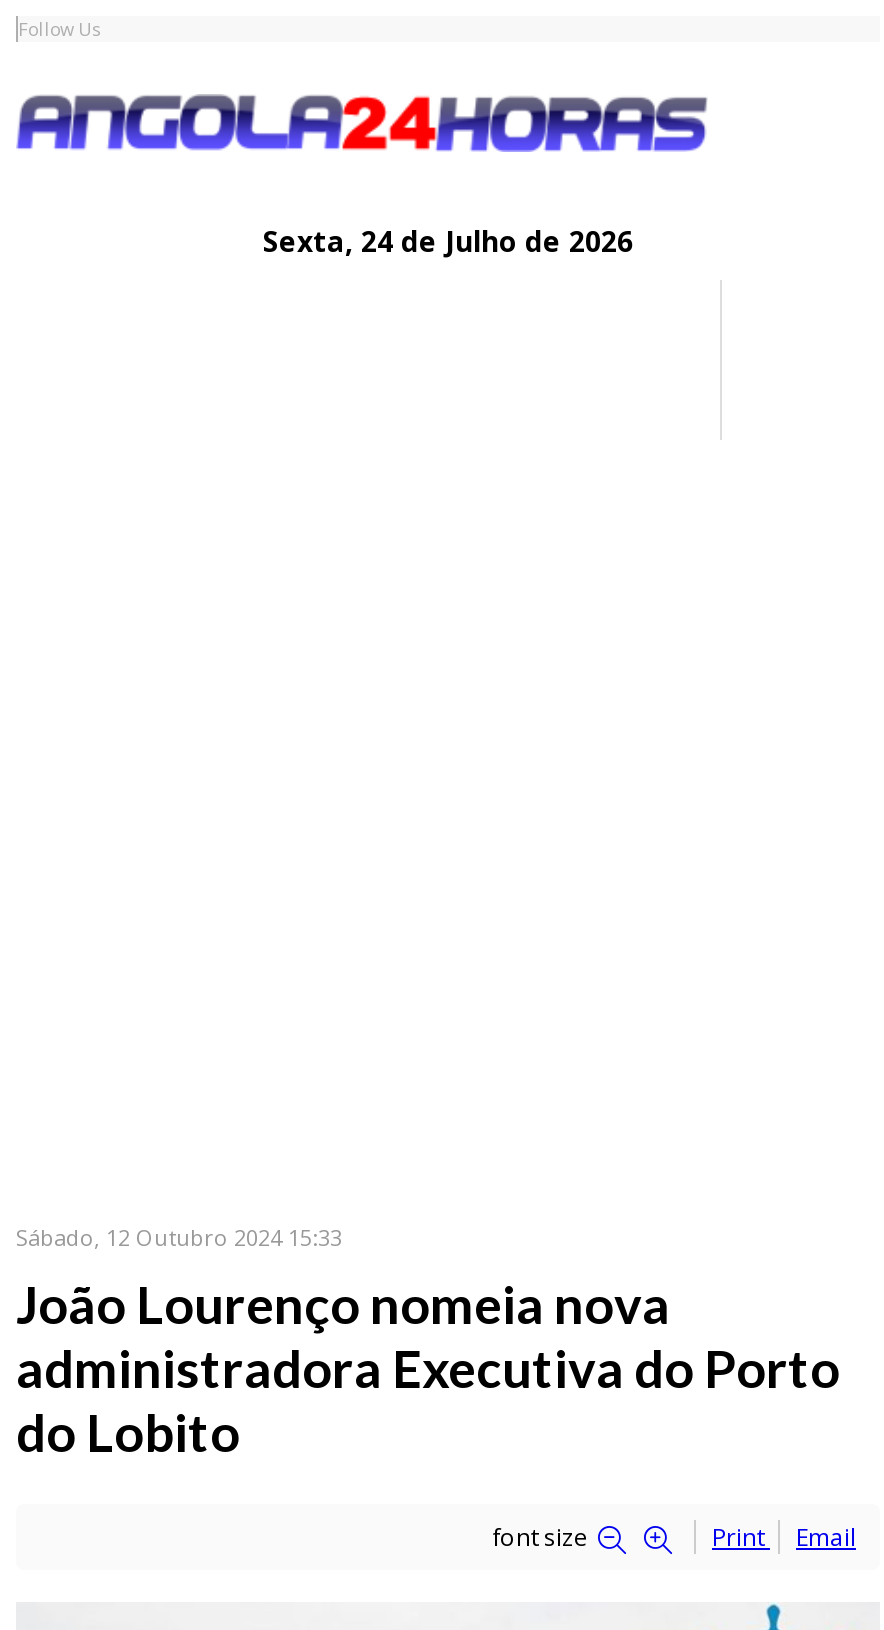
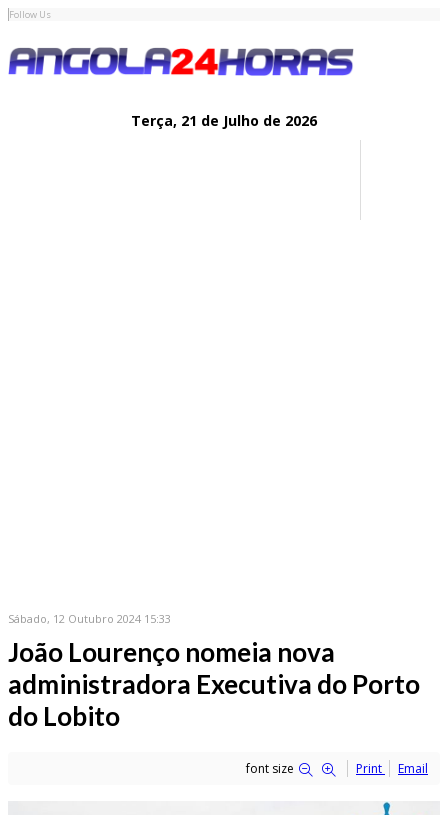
- Sexta, 24 de Julho de 2026
+ Terça, 21 de Julho de 2026
